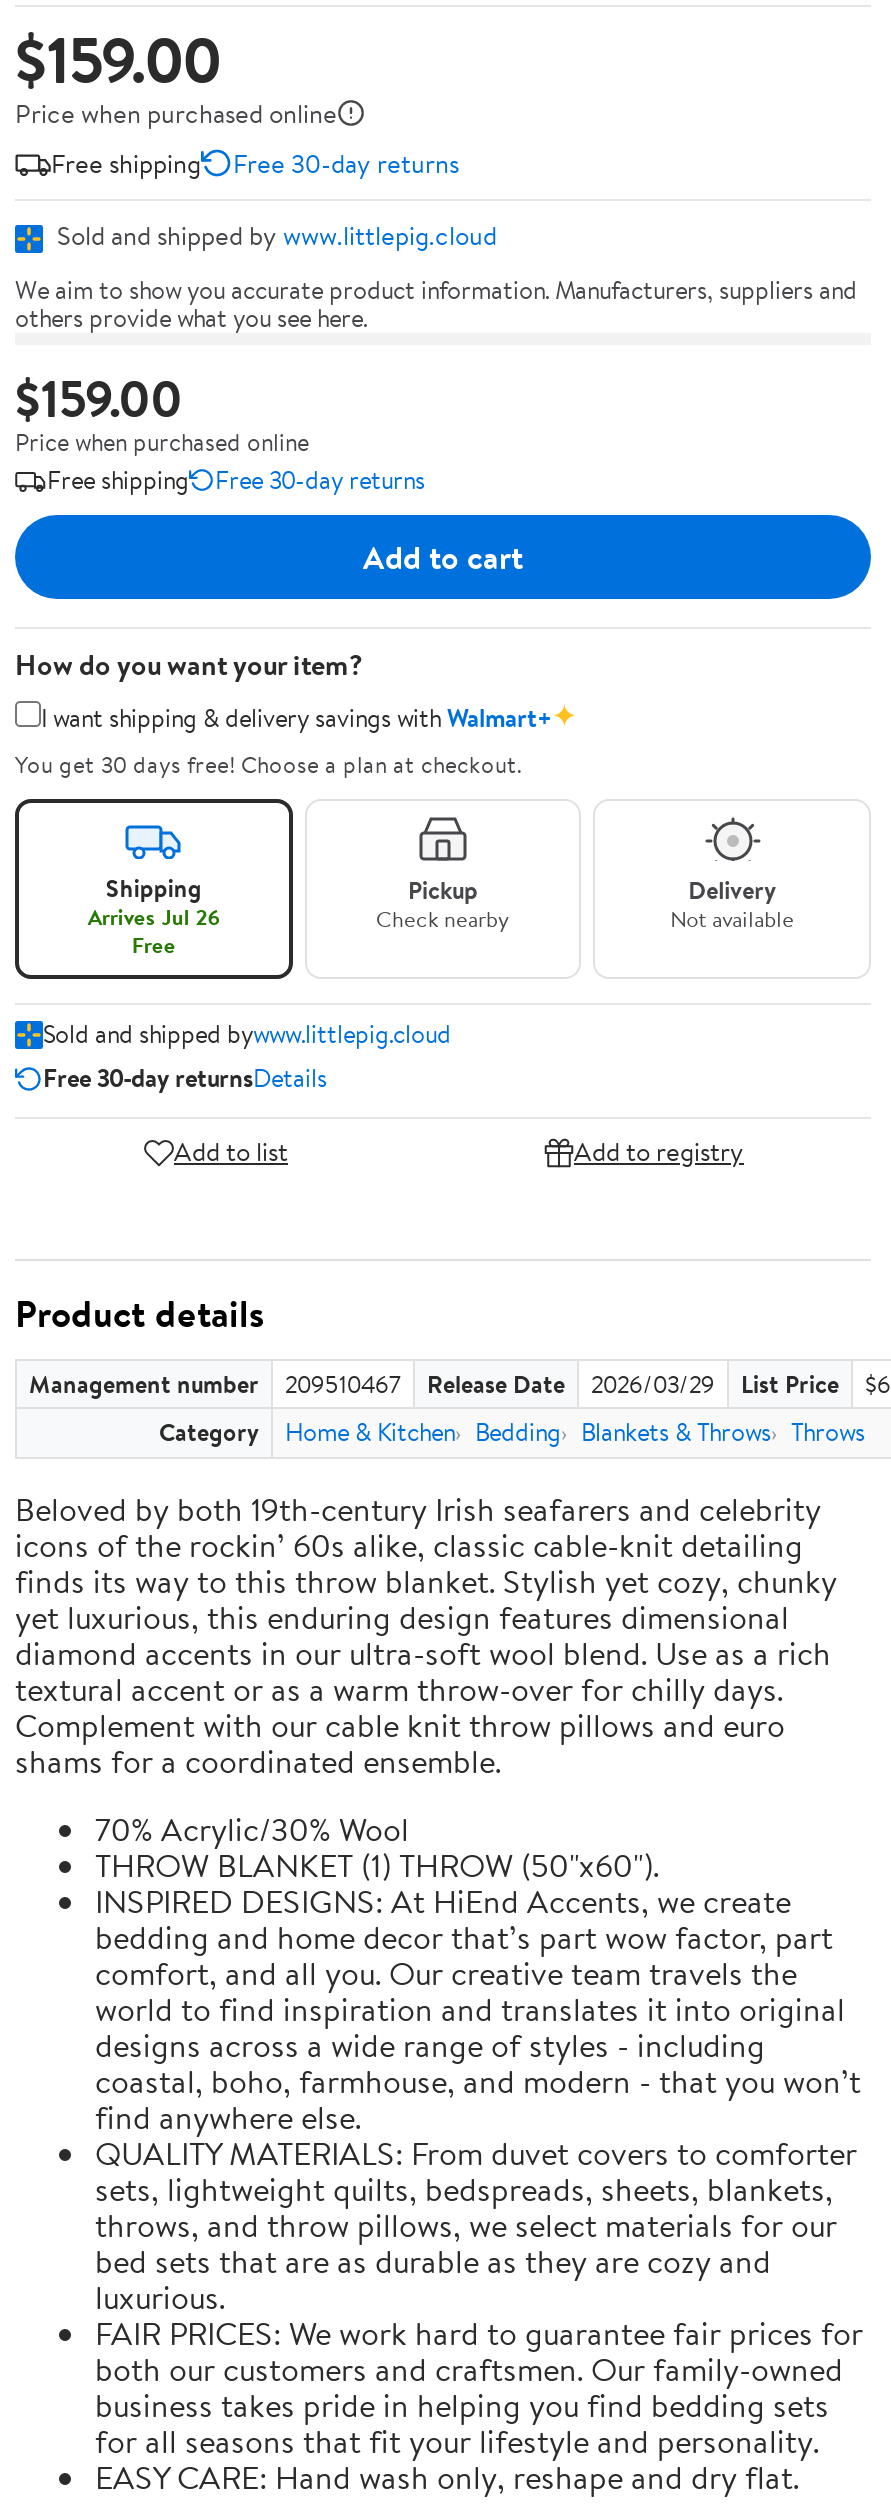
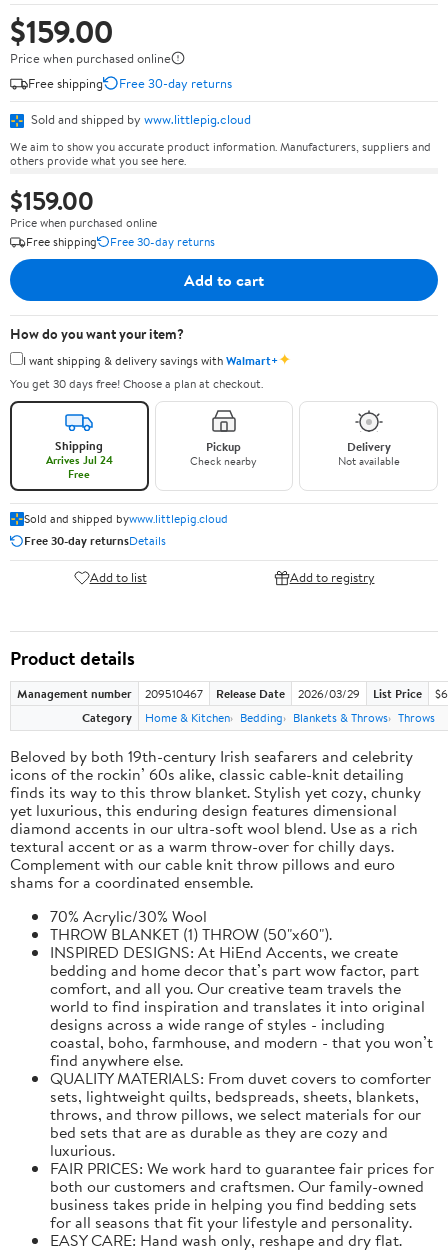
- Arrives Jul 26
+ Arrives Jul 24
